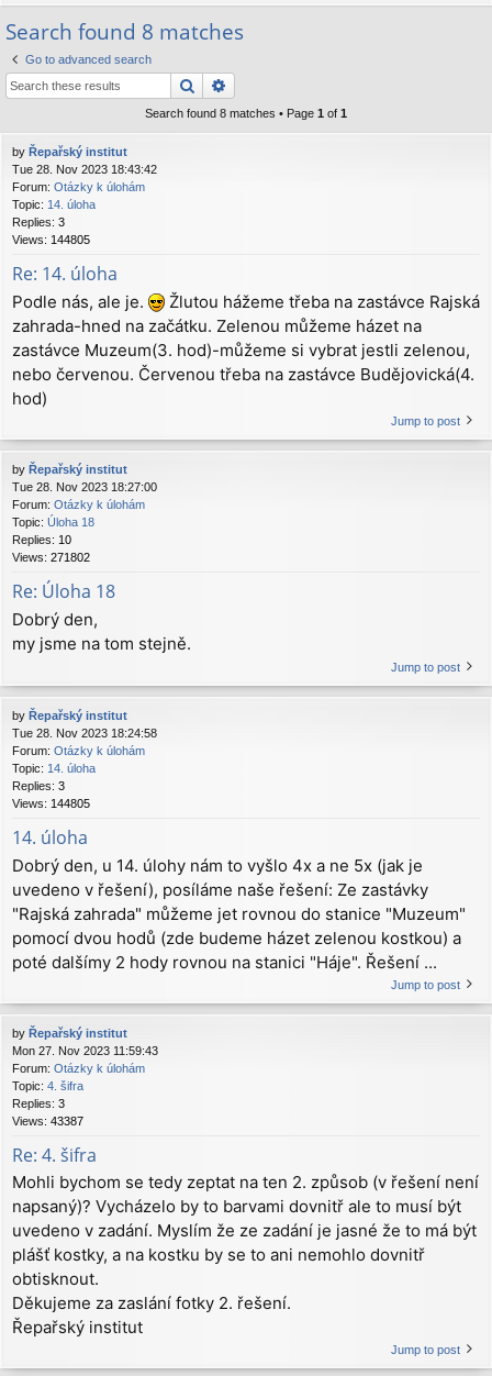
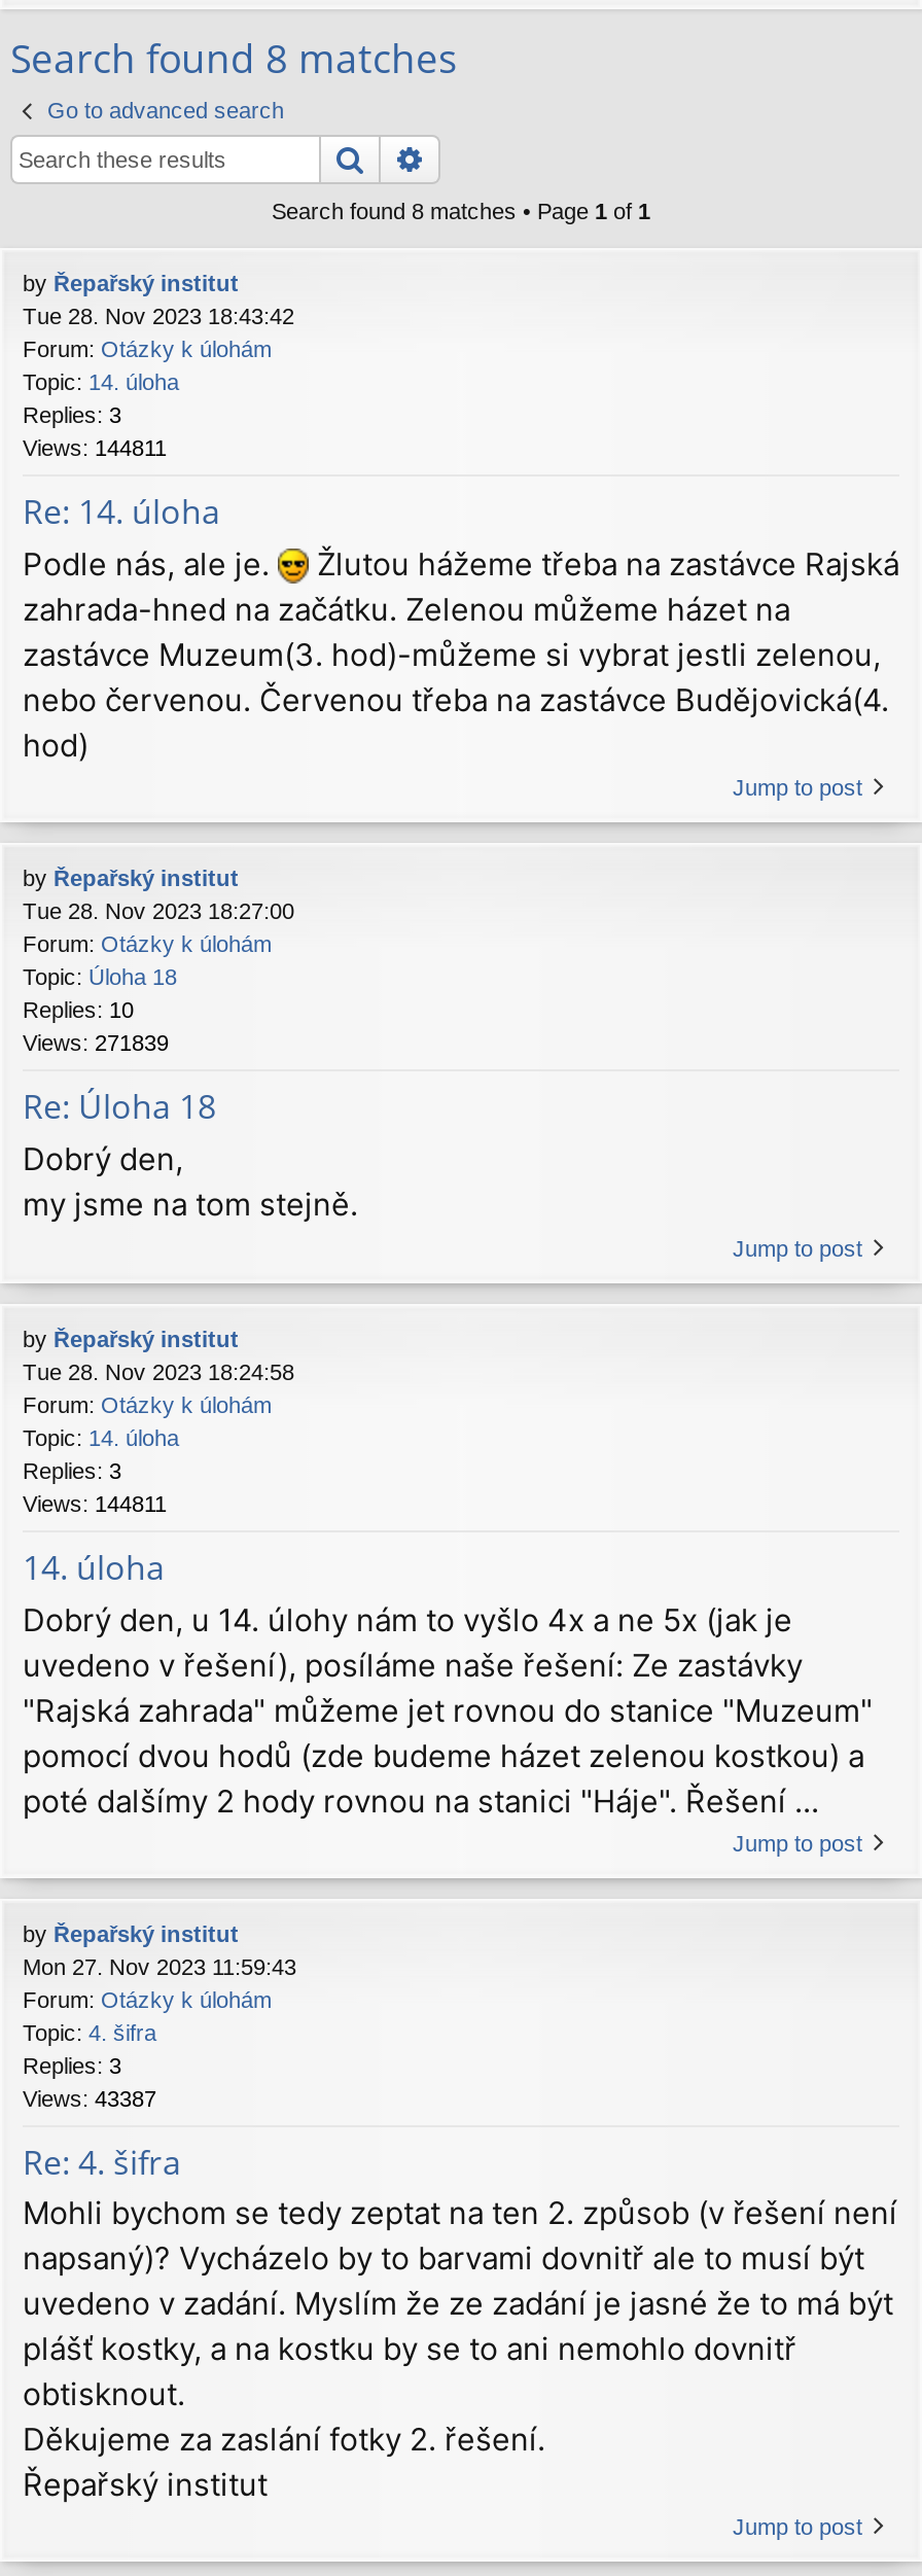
- Views: 144805
+ Views: 144811

- Views: 271802
+ Views: 271839

- Views: 144805
+ Views: 144811
